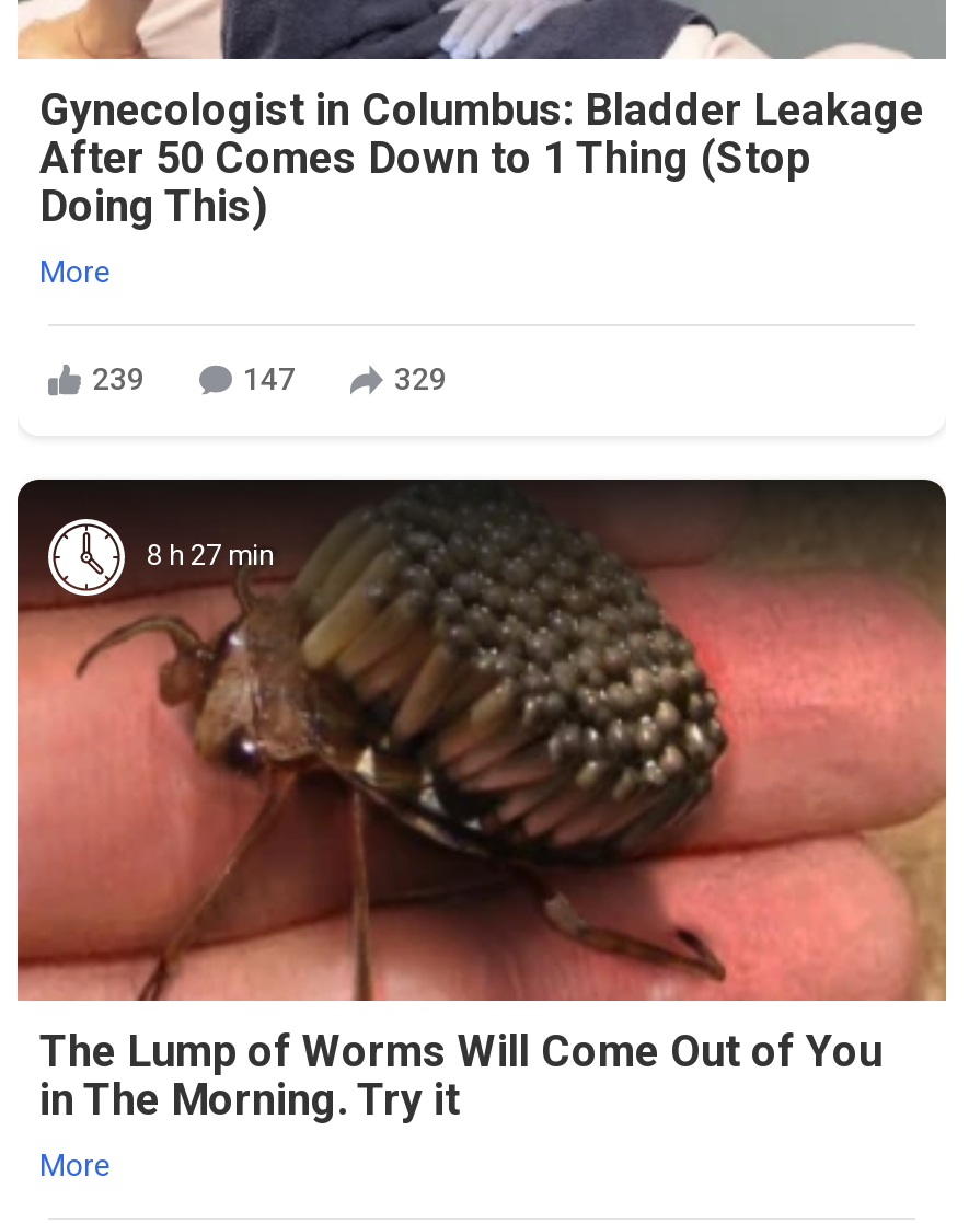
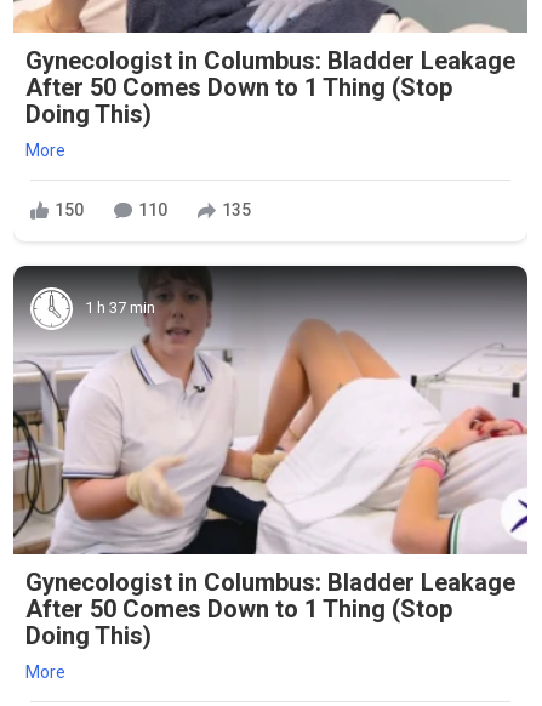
- 239
- 147
- 329
+ 150
+ 110
+ 135

- [image]
- 8 h 27 min
+ [image]
+ 1 h 37 min

- The Lump of Worms Will Come Out of You
- in The Morning. Try it
+ Gynecologist in Columbus: Bladder Leakage
+ After 50 Comes Down to 1 Thing (Stop
+ Doing This)
